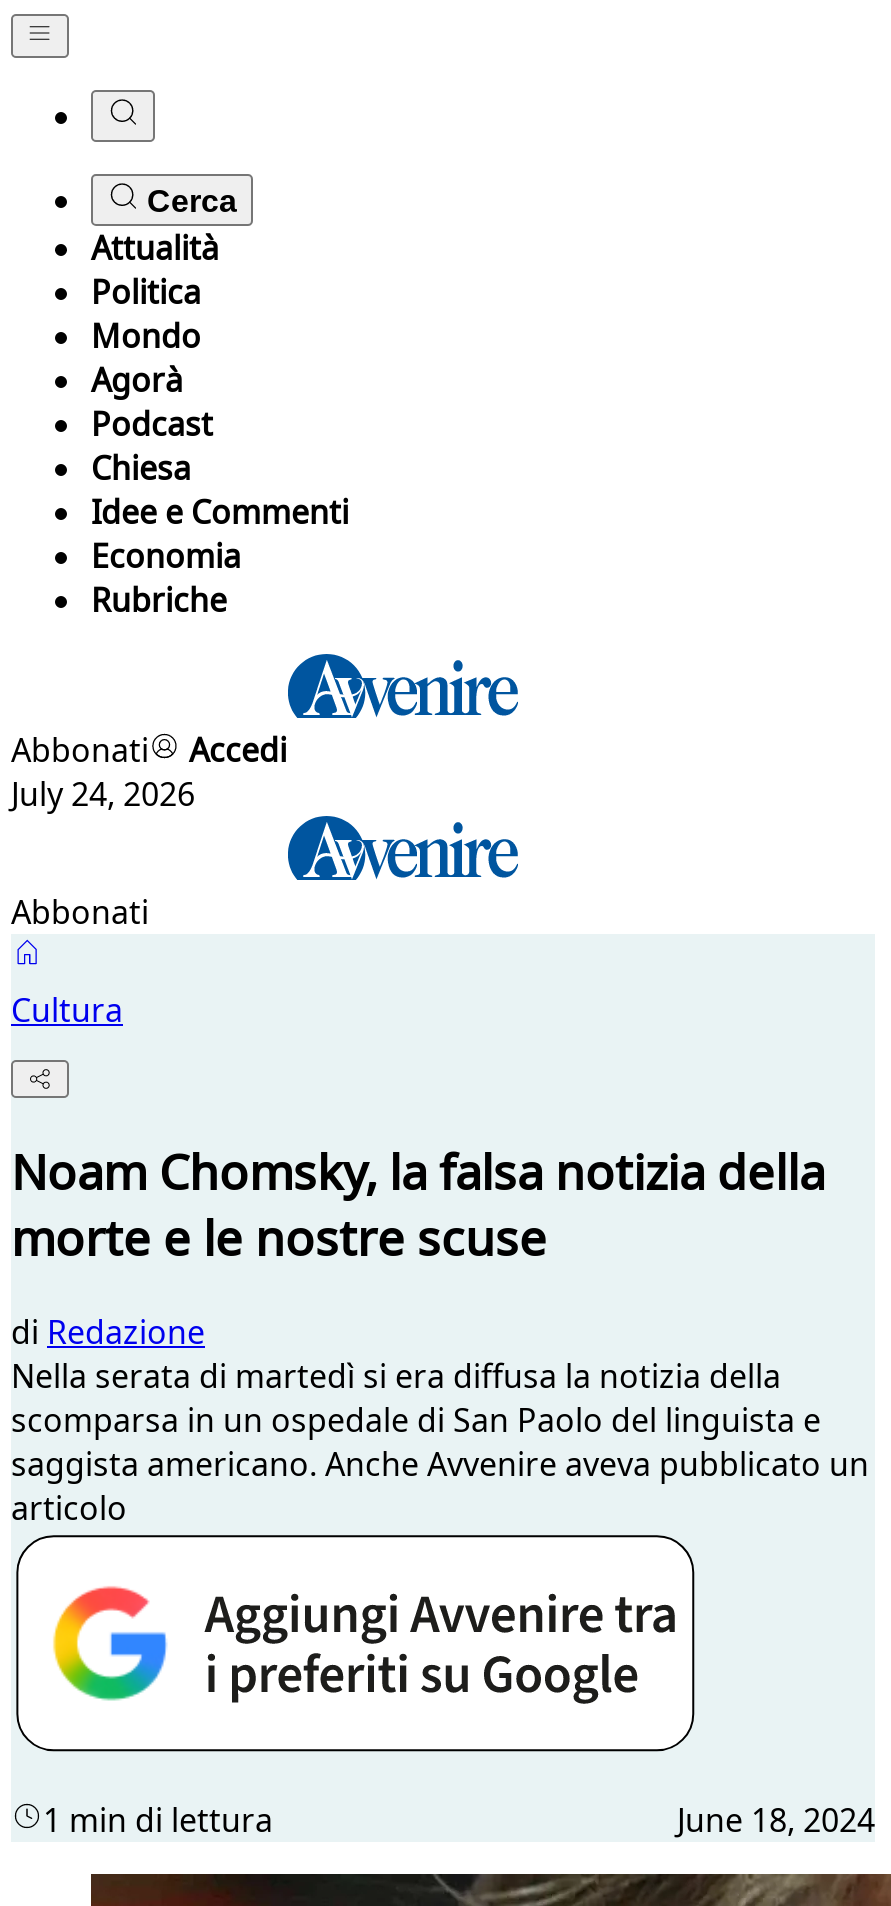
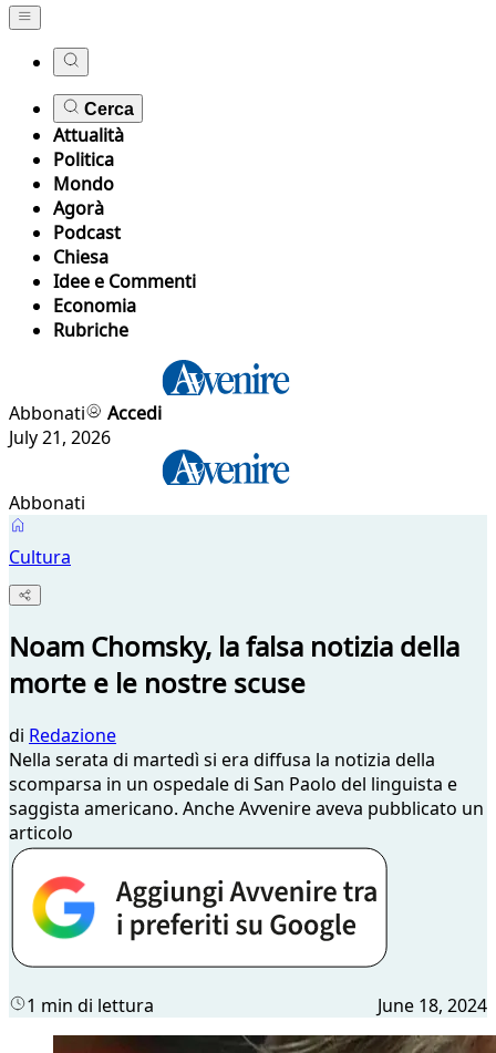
- July 24, 2026
+ July 21, 2026
